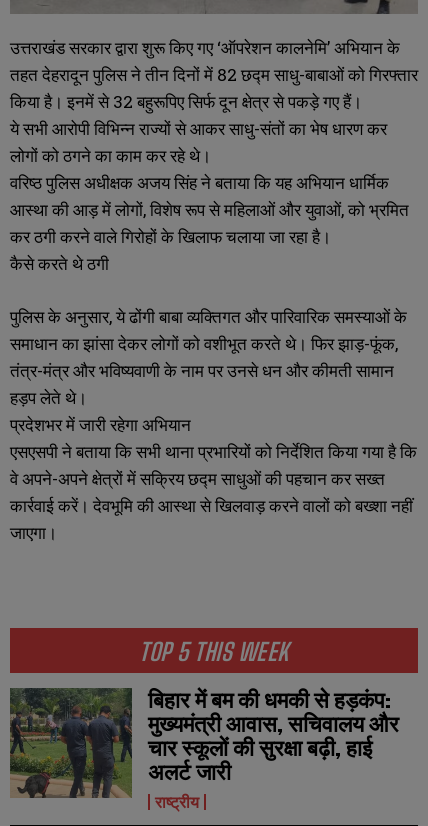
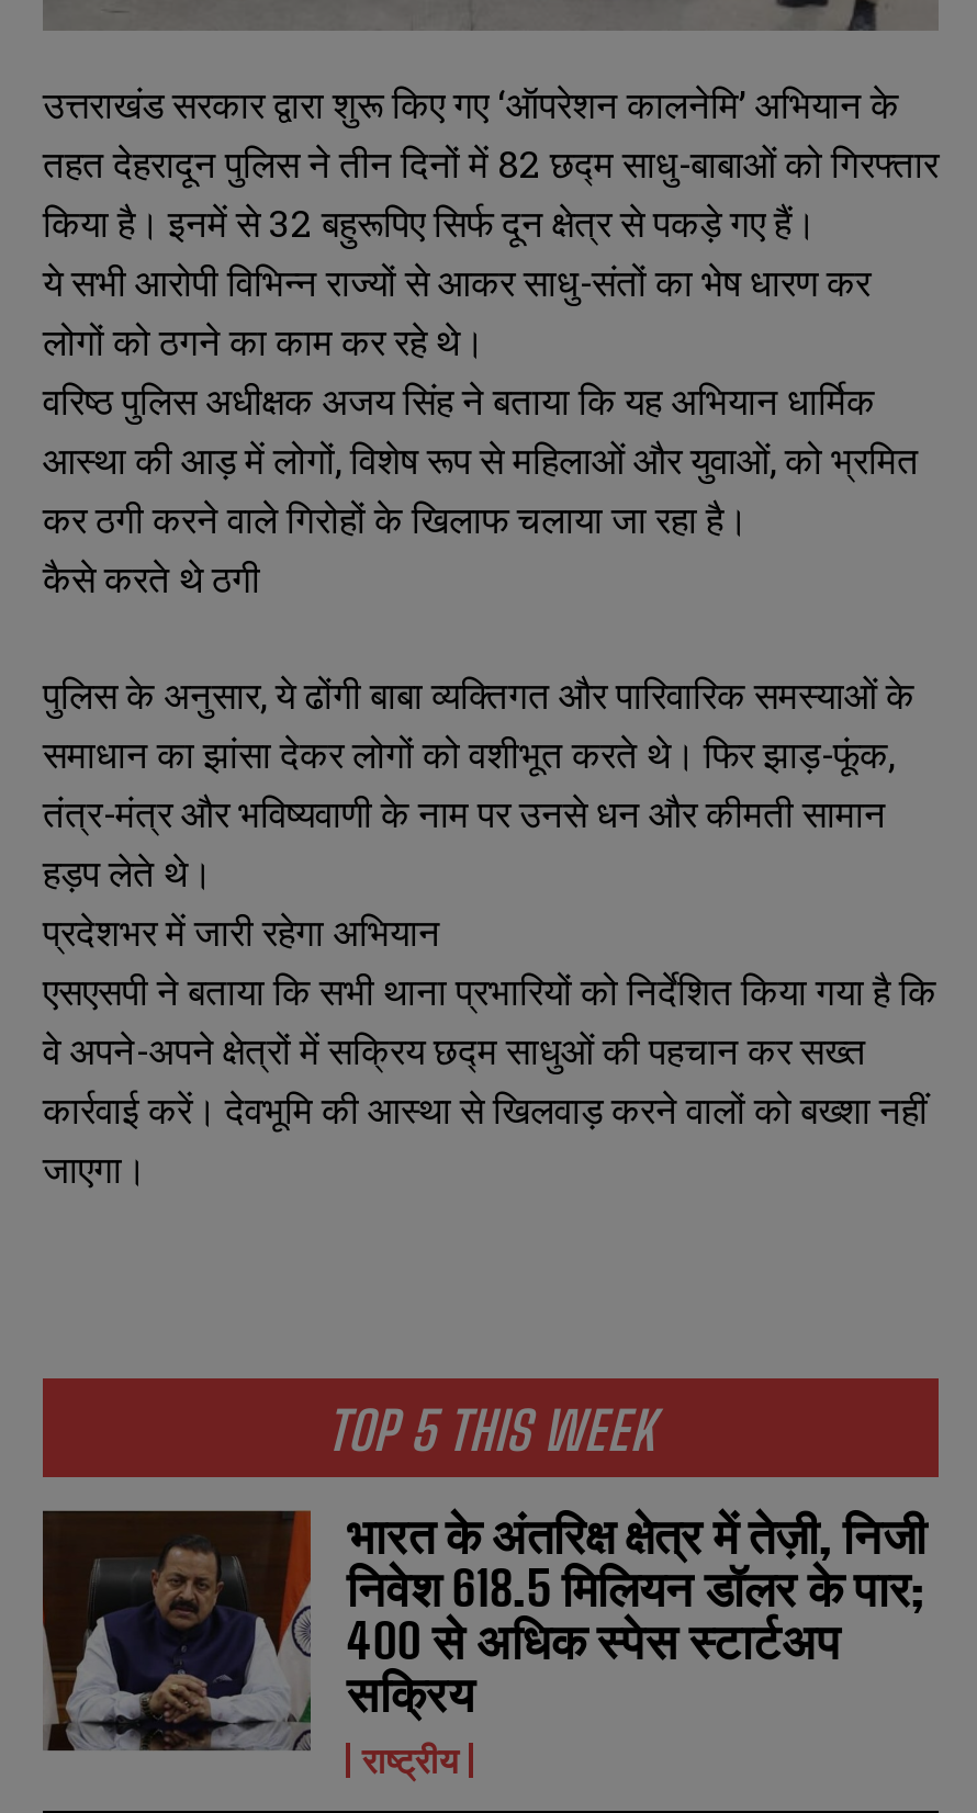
- [image]
- बिहार में बम की धमकी से हड़कंप:
- मुख्यमंत्री आवास, सचिवालय और
- चार स्कूलों की सुरक्षा बढ़ी, हाई
- अलर्ट जारी
+ [image]
+ भारत के अंतरिक्ष क्षेत्र में तेज़ी, निजी
+ निवेश 618.5 मिलियन डॉलर के पार;
+ 400 से अधिक स्पेस स्टार्टअप
+ सक्रिय
